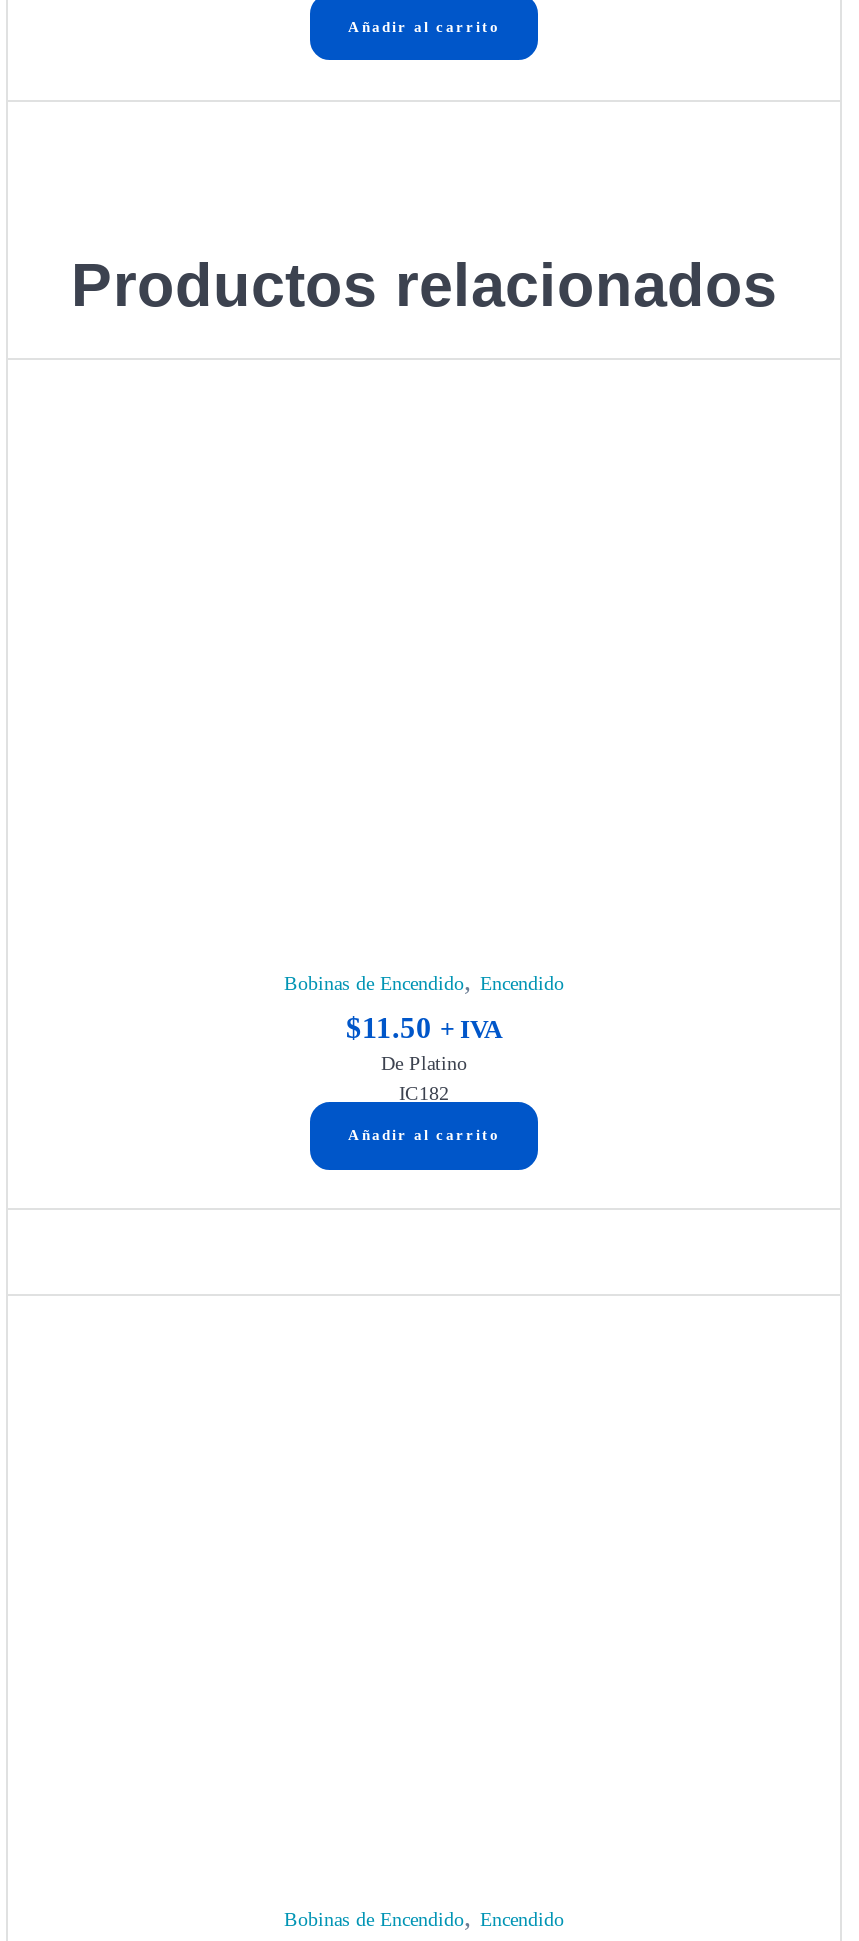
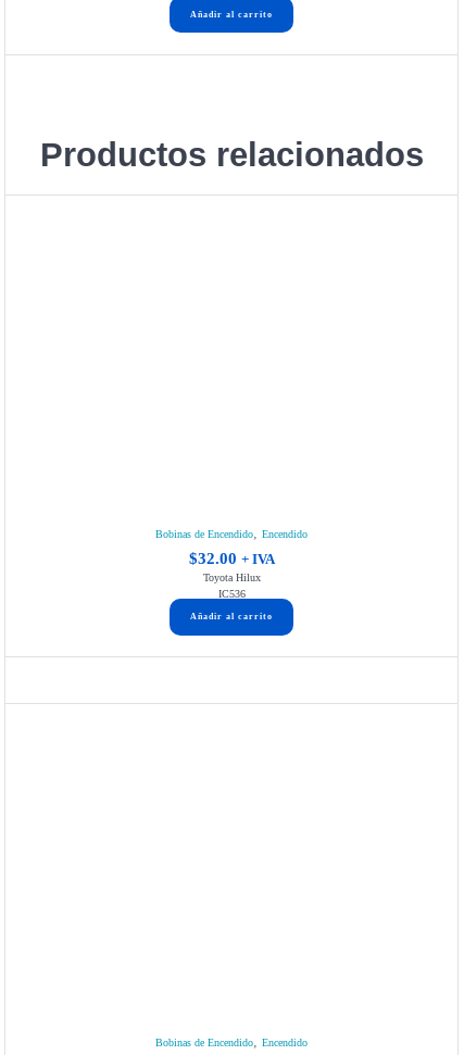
- $11.50 + IVA
- De Platino
- IC182
+ $32.00 + IVA
+ Toyota Hilux
+ IC536
